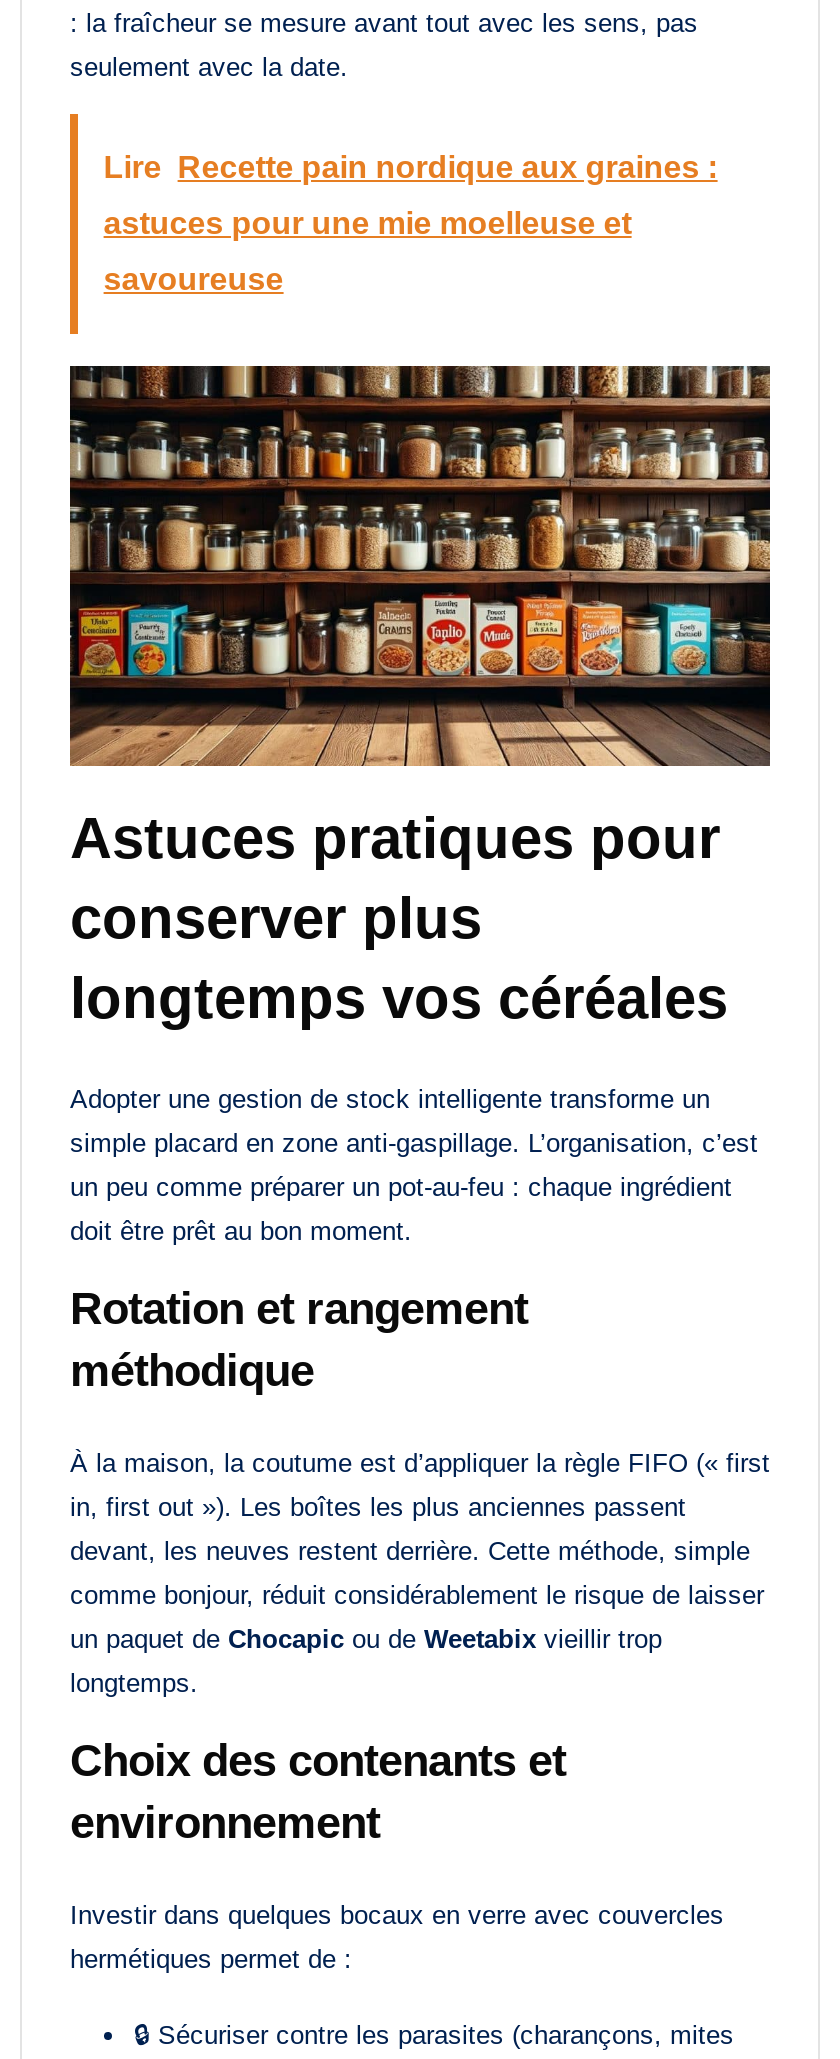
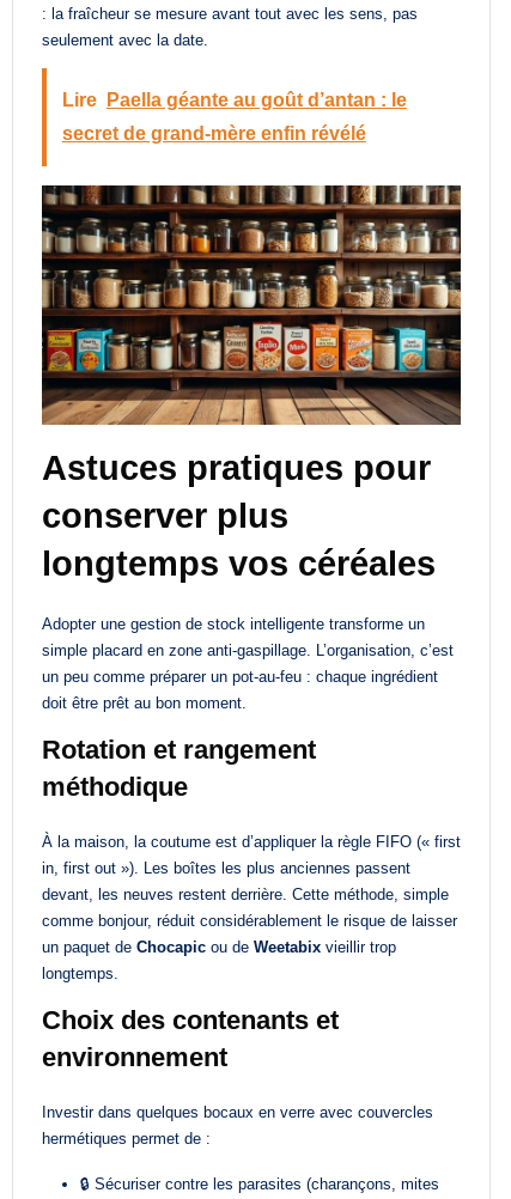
- Lire Recette pain nordique aux graines :
- astuces pour une mie moelleuse et
- savoureuse
+ Lire Paella géante au goût d’antan : le
+ secret de grand-mère enfin révélé
